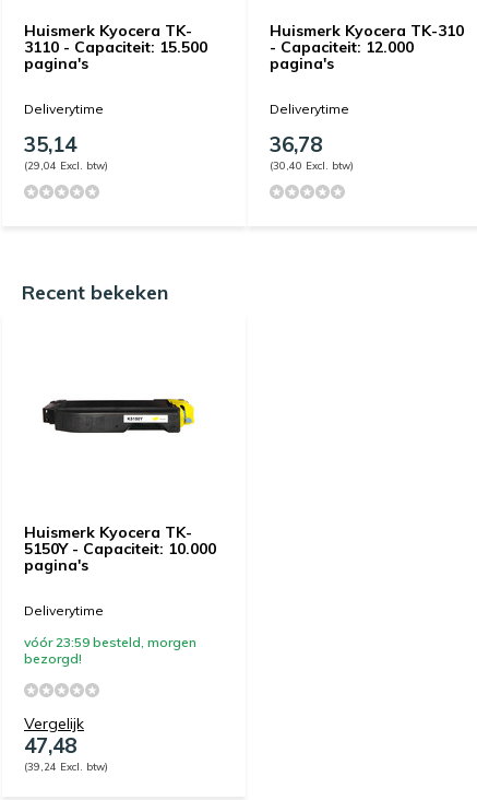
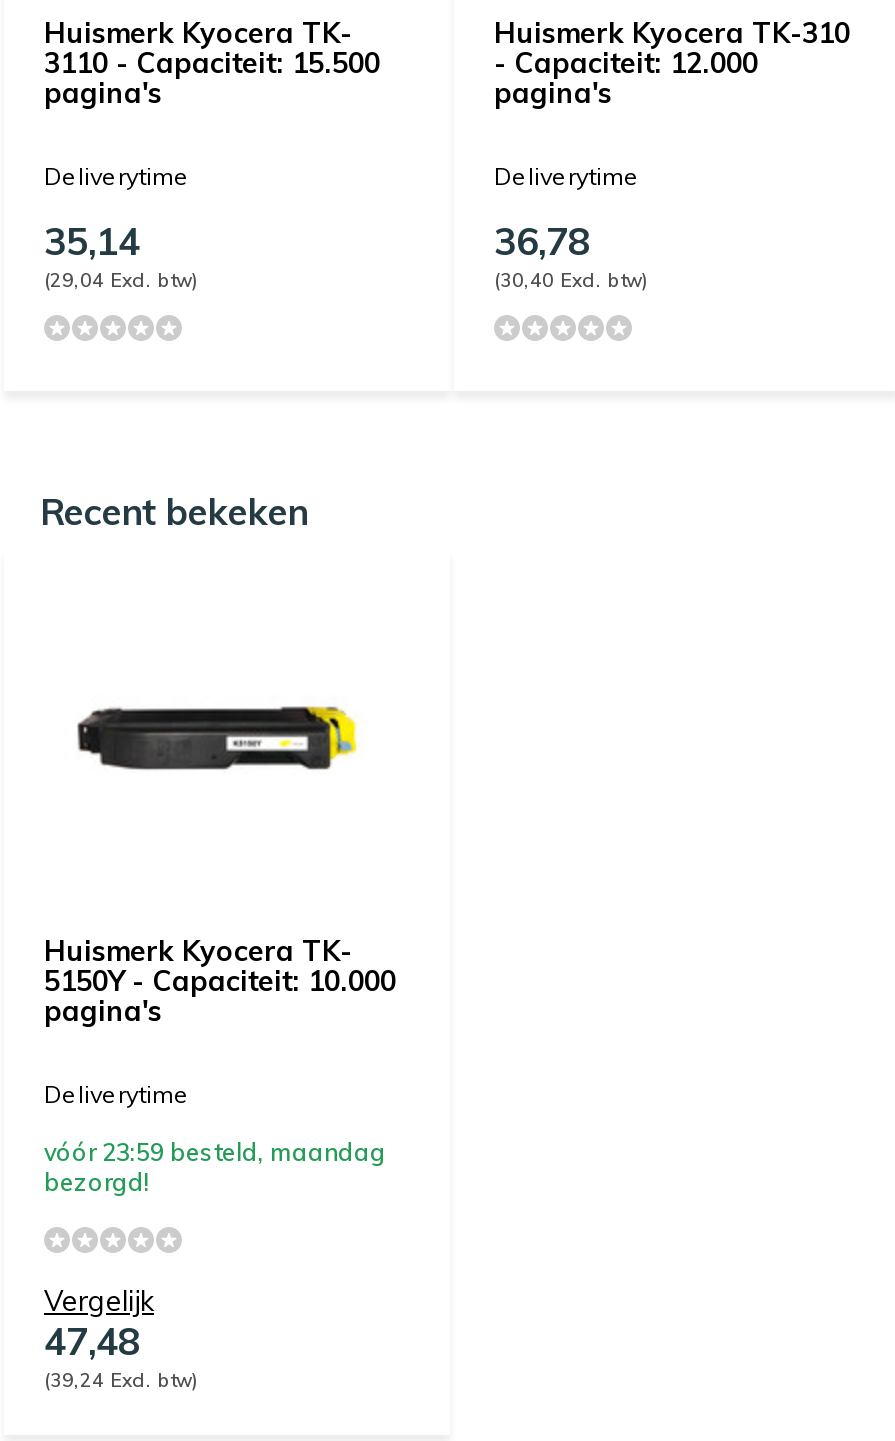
- vóór 23:59 besteld, morgen
+ vóór 23:59 besteld, maandag
